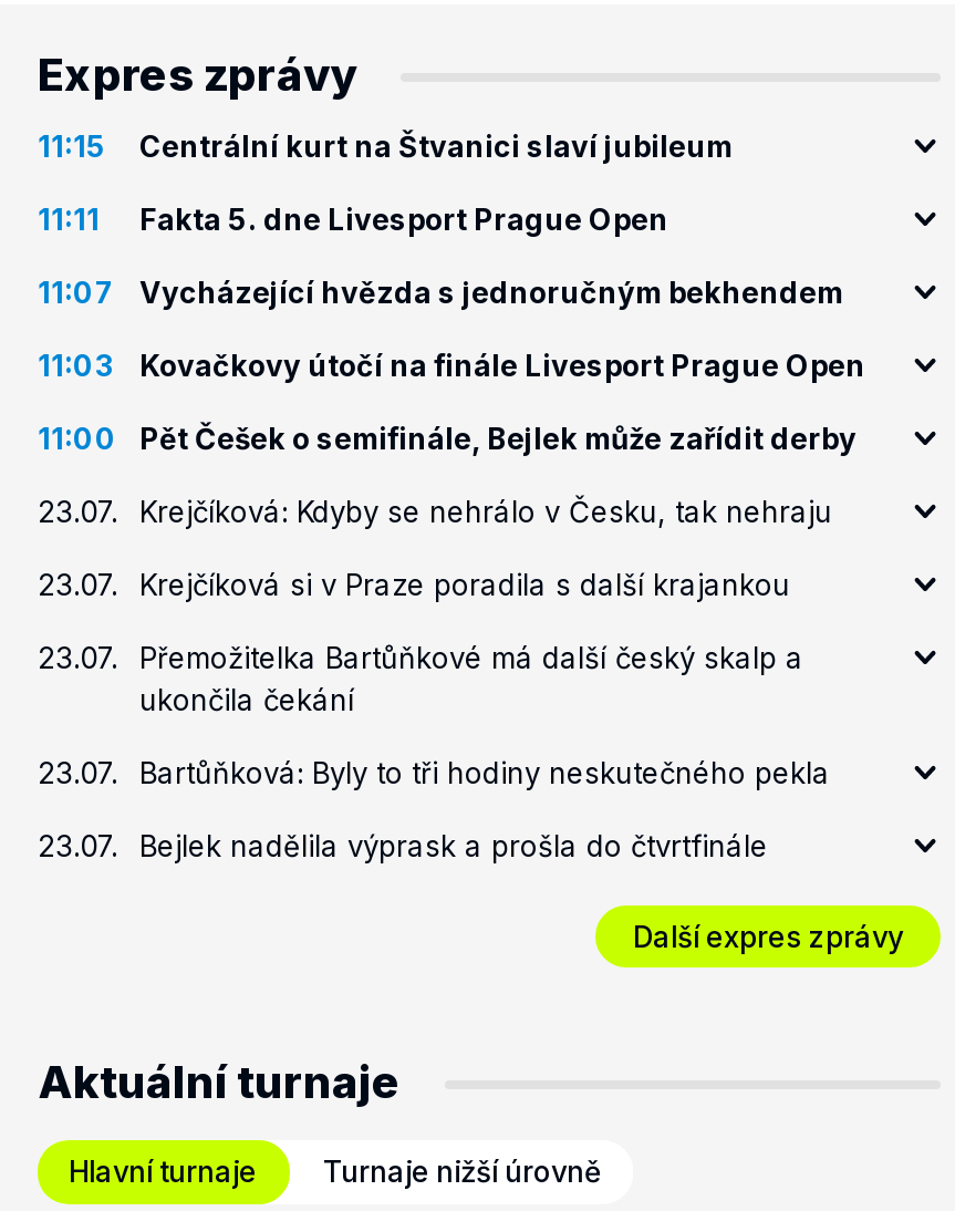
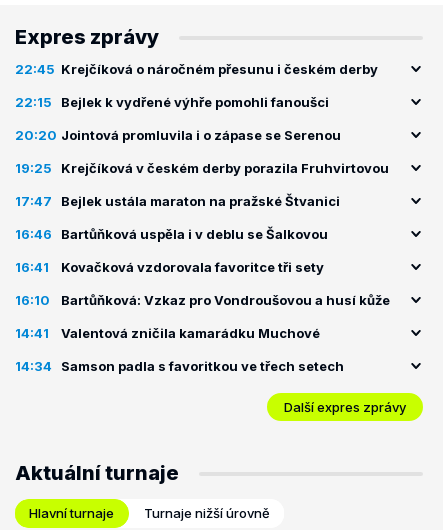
- 11:15
- Centrální kurt na Štvanici slaví jubileum
+ 22:45 Krejčíková o náročném přesunu i českém derby

- 11:11
- Fakta 5. dne Livesport Prague Open
+ 22:15 Bejlek k vydřené výhře pomohli fanoušci

- 11:07
- Vycházející hvězda s jednoručným bekhendem
+ 20:20 Jointová promluvila i o zápase se Serenou

- 11:03
- Kovačkovy útočí na finále Livesport Prague Open
+ 19:25 Krejčíková v českém derby porazila Fruhvirtovou

- 11:00
- Pět Češek o semifinále, Bejlek může zařídit derby
+ 17:47 Bejlek ustála maraton na pražské Štvanici

- 23.07.
- Krejčíková: Kdyby se nehrálo v Česku, tak nehraju
+ 16:46 Bartůňková uspěla i v deblu se Šalkovou

- 23.07.
- Krejčíková si v Praze poradila s další krajankou
+ 16:41
+ Kovačková vzdorovala favoritce tři sety

- 23.07.
- Přemožitelka Bartůňkové má další český skalp a
- ukončila čekání
+ 16:10
+ Bartůňková: Vzkaz pro Vondroušovou a husí kůže

- 23.07.
- Bartůňková: Byly to tři hodiny neskutečného pekla
+ 14:41
+ Valentová zničila kamarádku Muchové

- 23.07.
- Bejlek nadělila výprask a prošla do čtvrtfinále
+ 14:34 Samson padla s favoritkou ve třech setech
